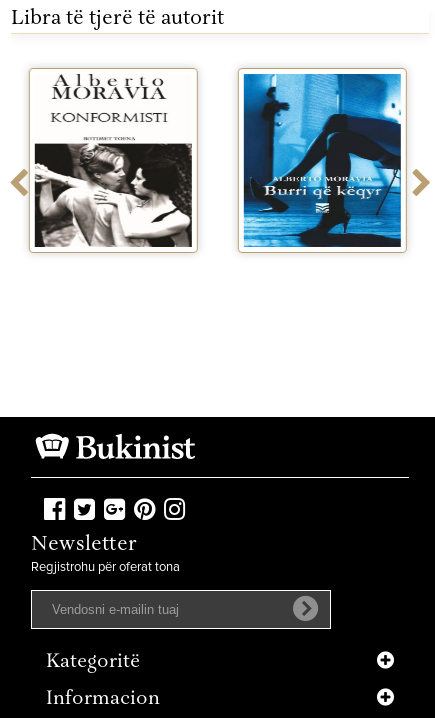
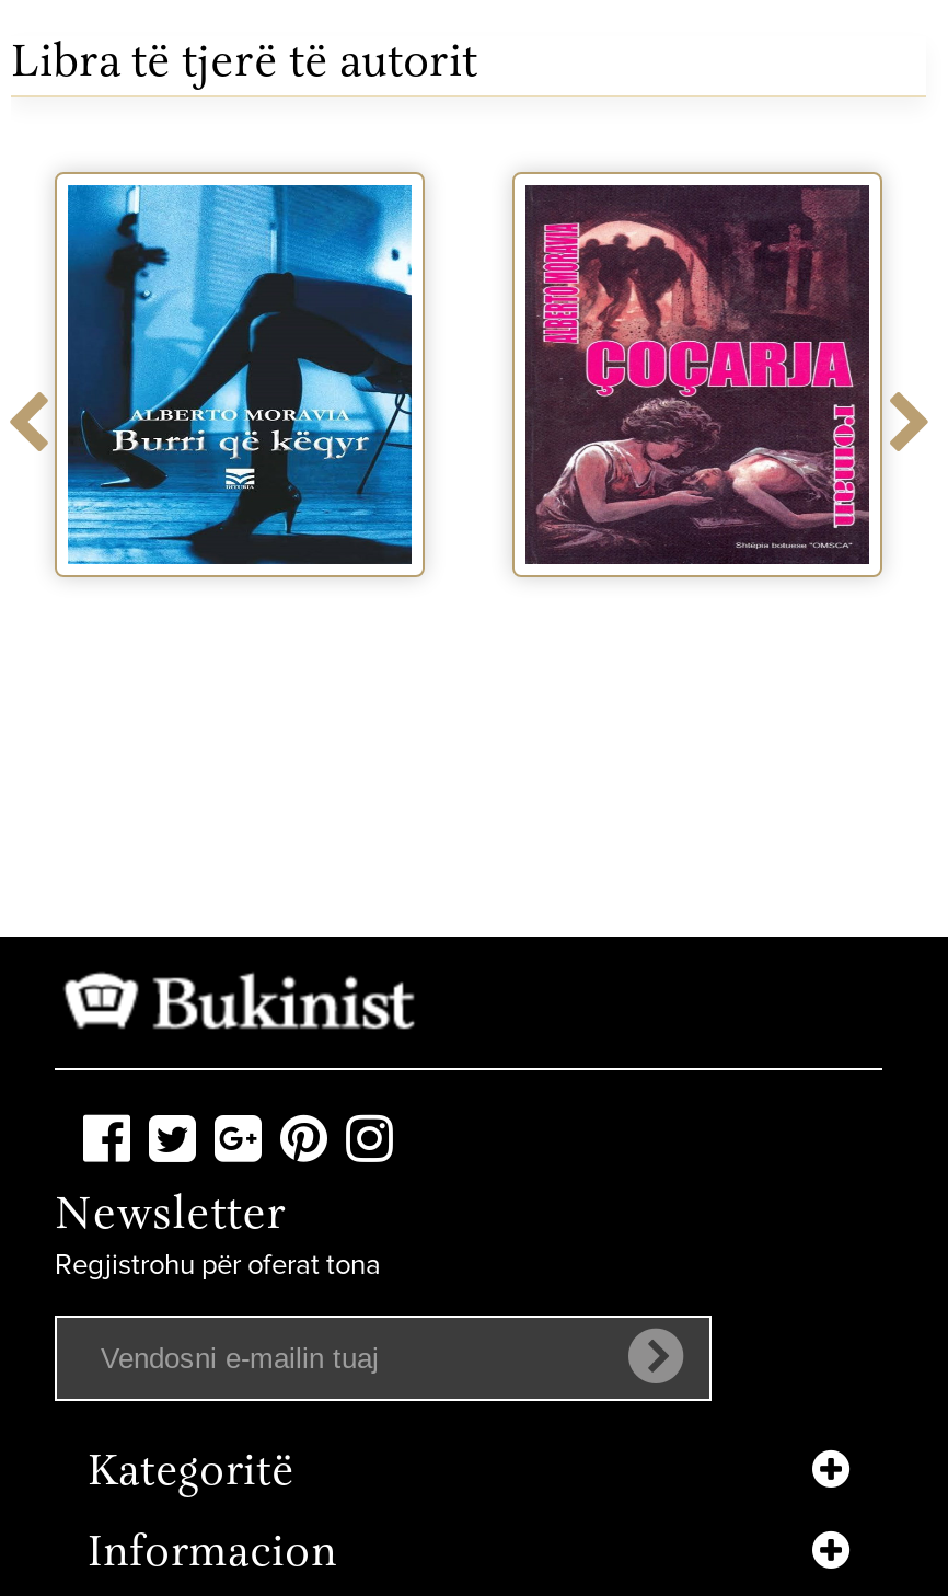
- [image]
+ [image]

- [image]
+ [image]
